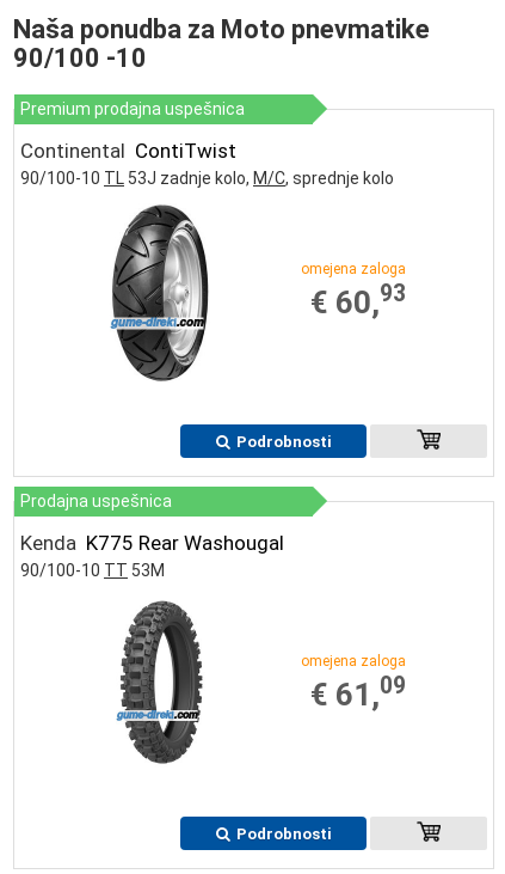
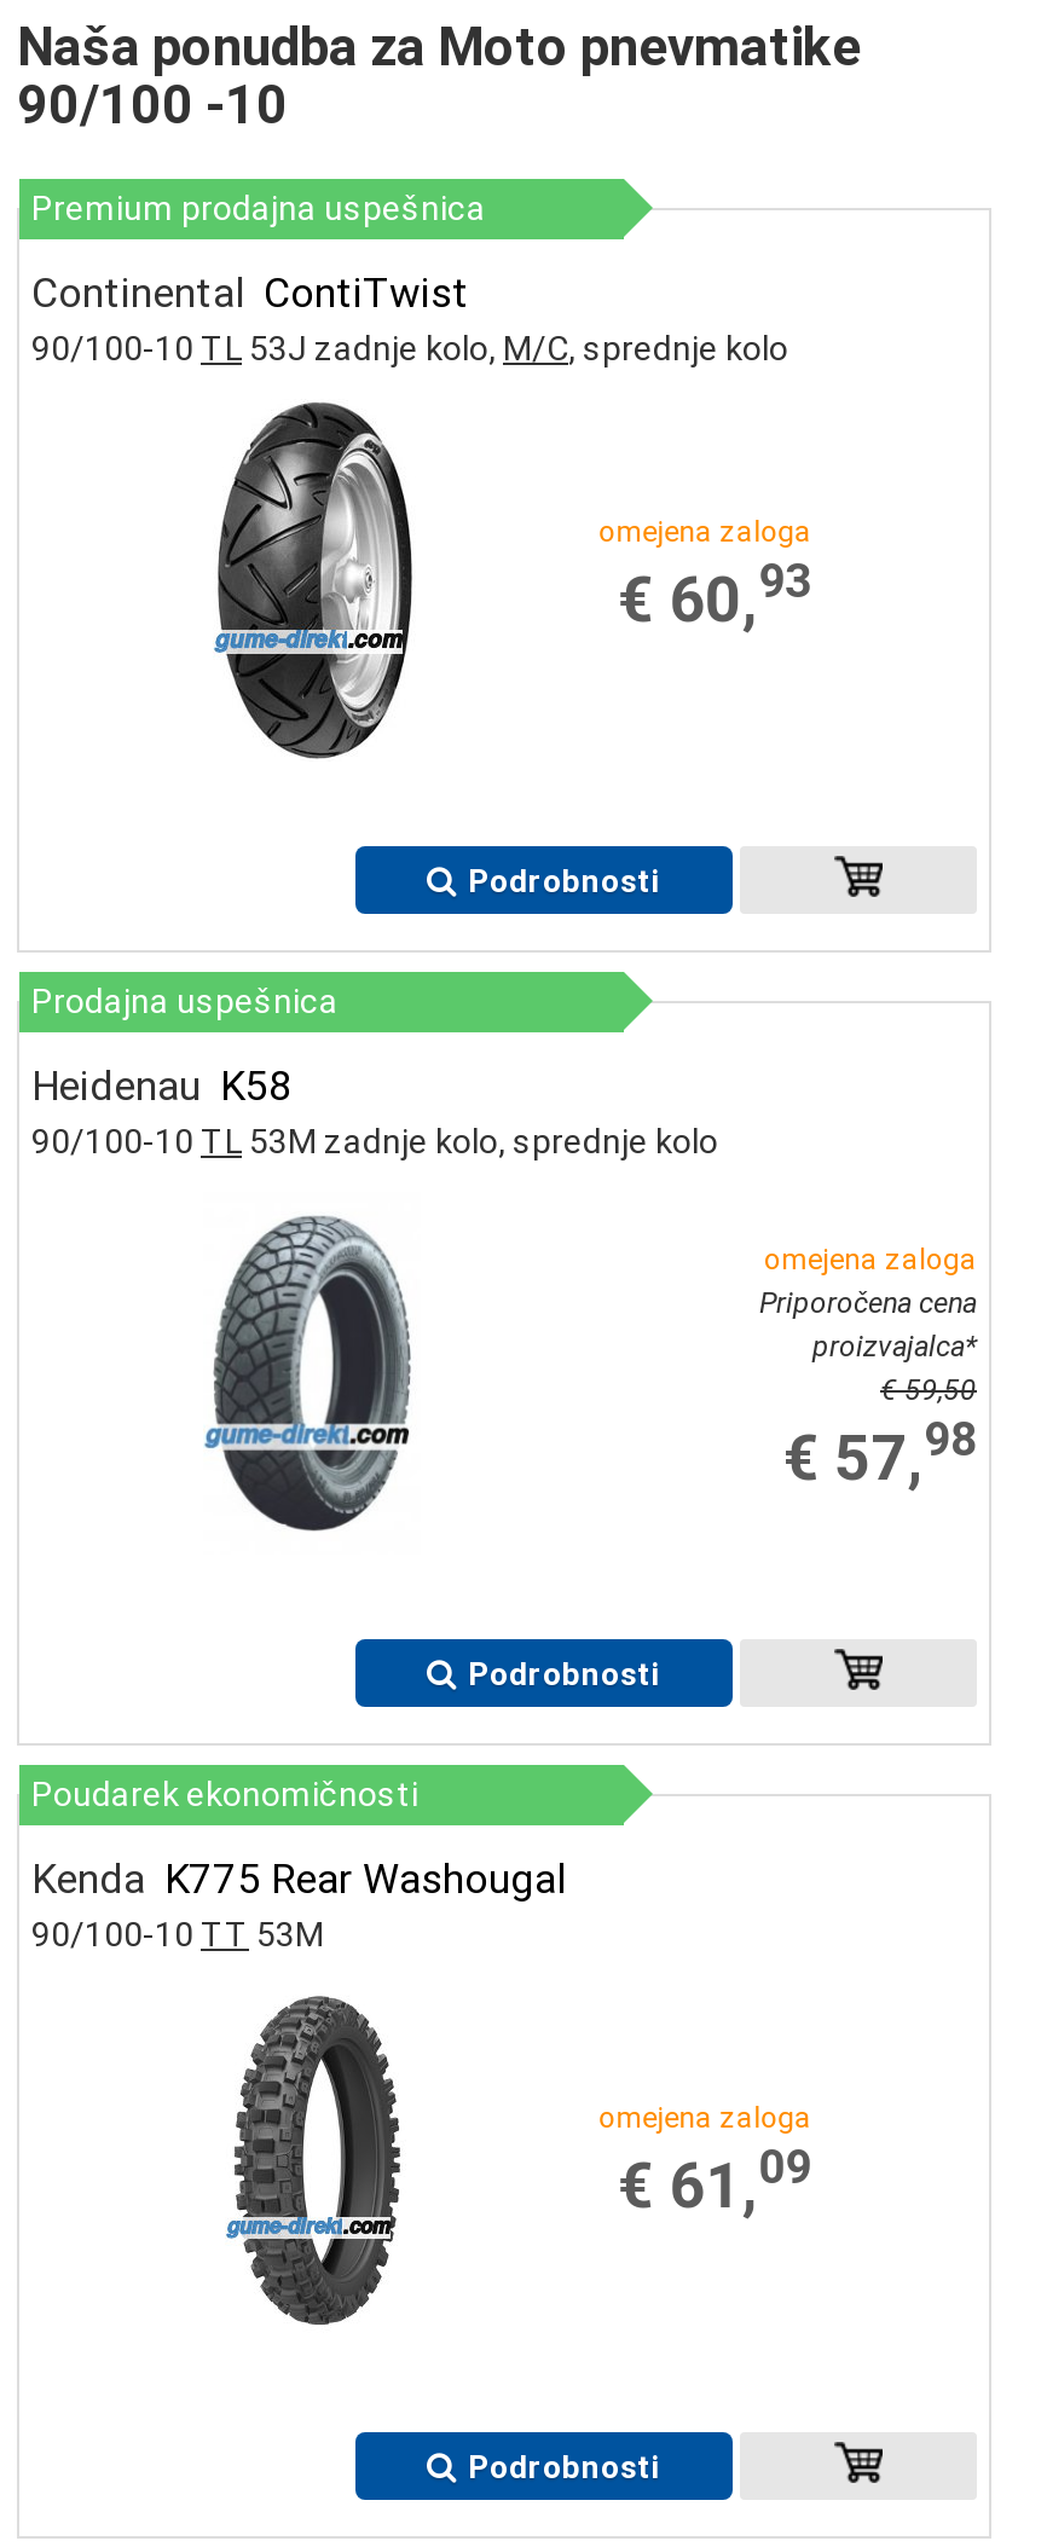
+ [image]
+ Heidenau K58
+ 90/100-10 TL 53M zadnje kolo, sprednje kolo
+ omejena zaloga
+ Priporočena cena
+ proizvajalca*
+ € 59,50
+ € 57,98
+ Podrobnosti
+ Poudarek ekonomičnosti
